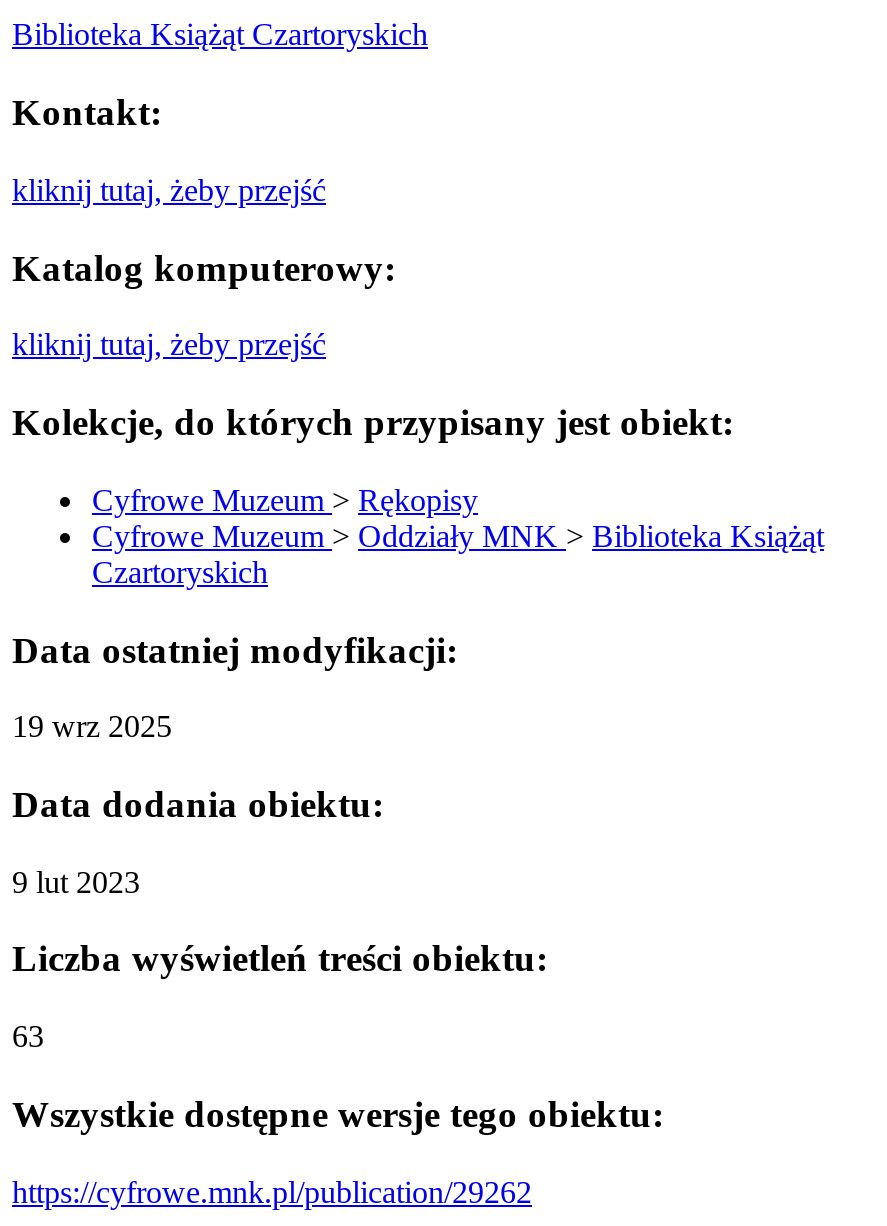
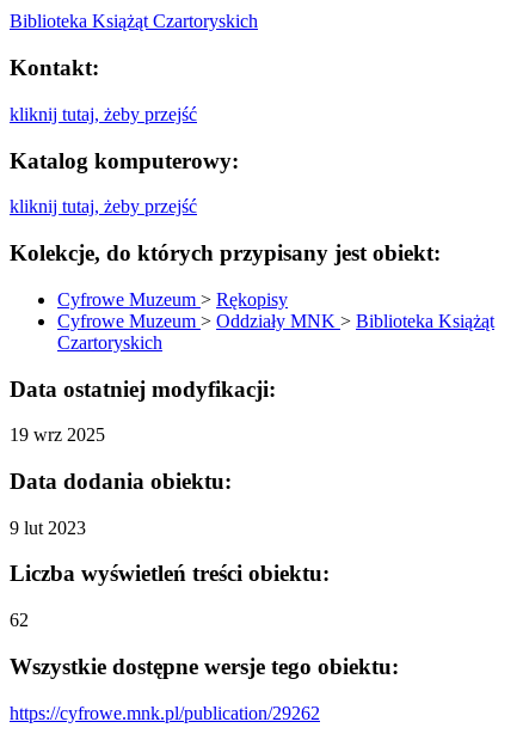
- 63
+ 62
